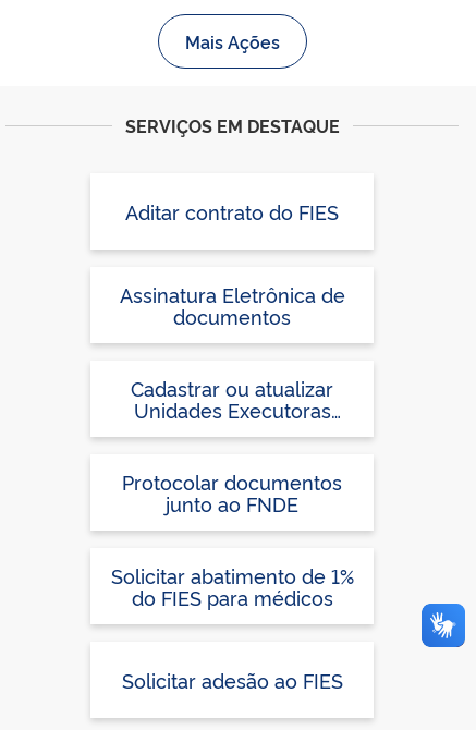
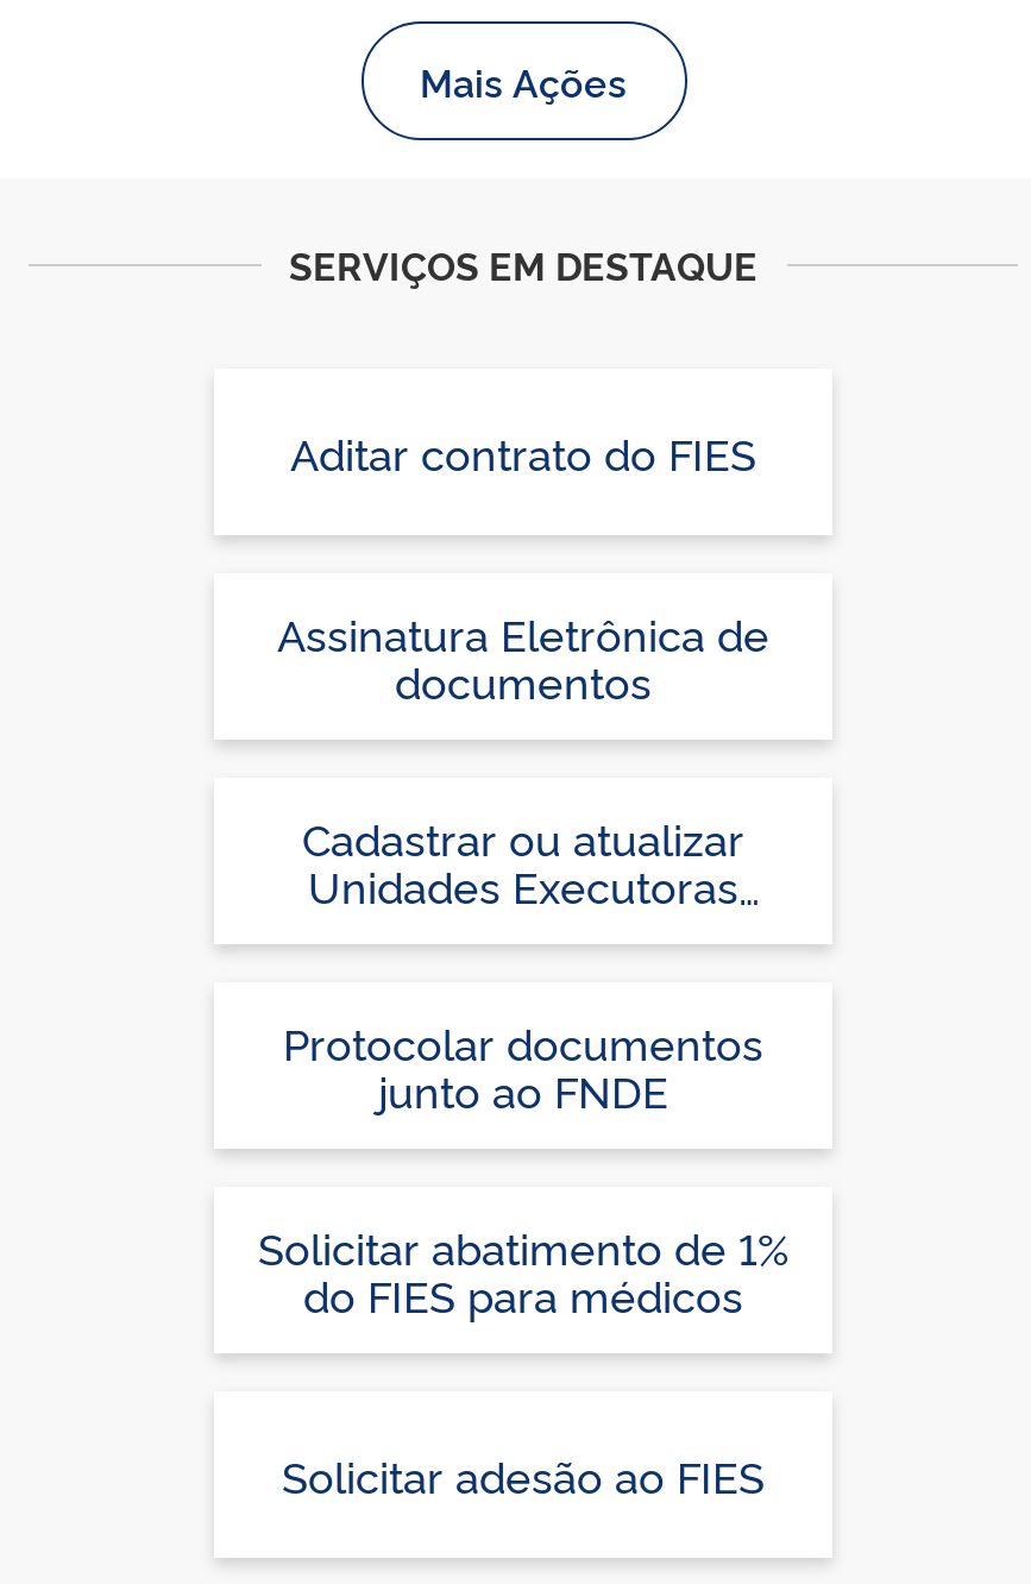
- [image]
